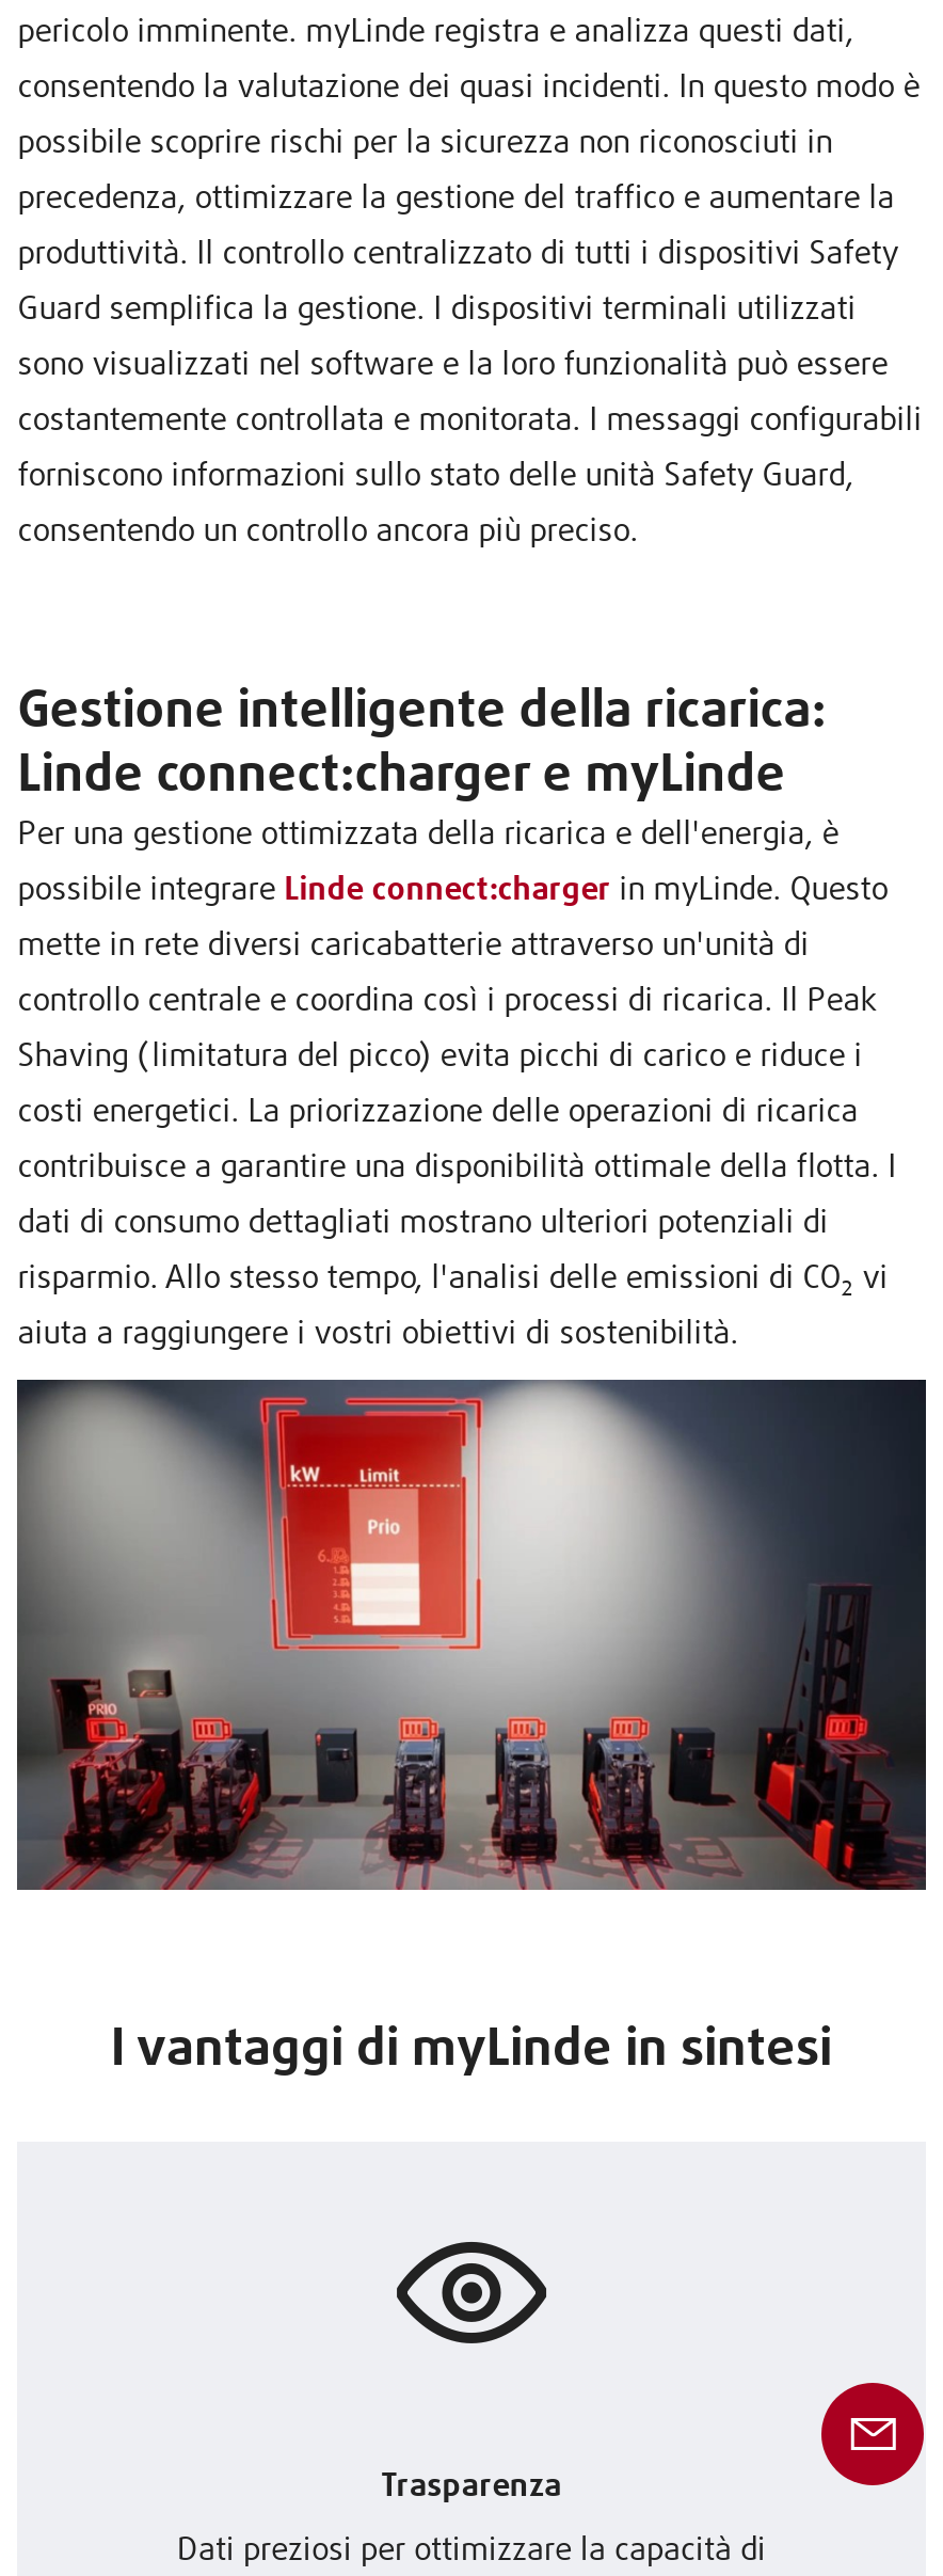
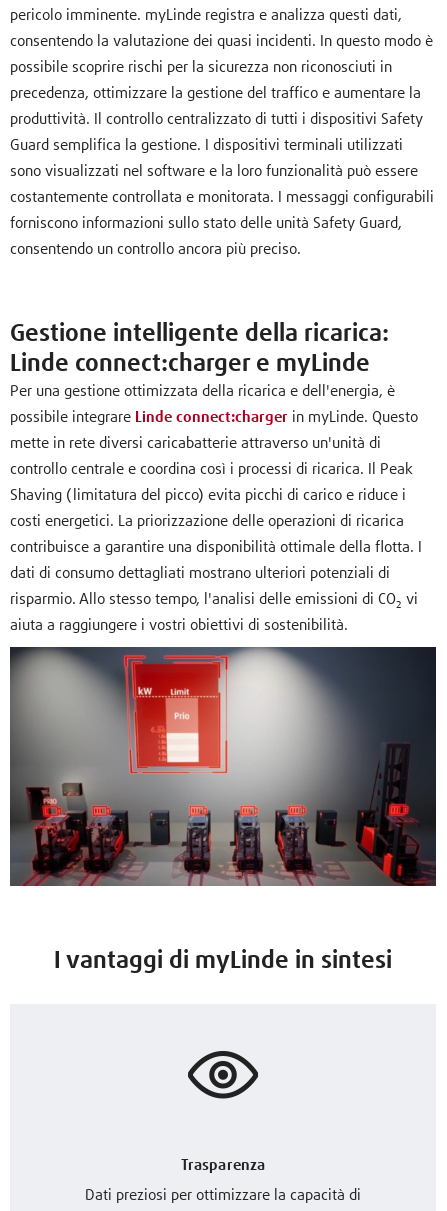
- [image]
